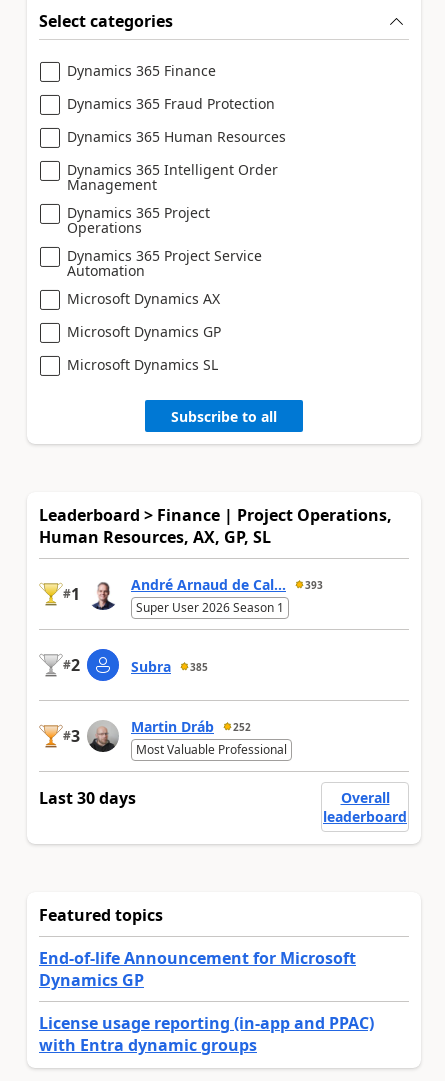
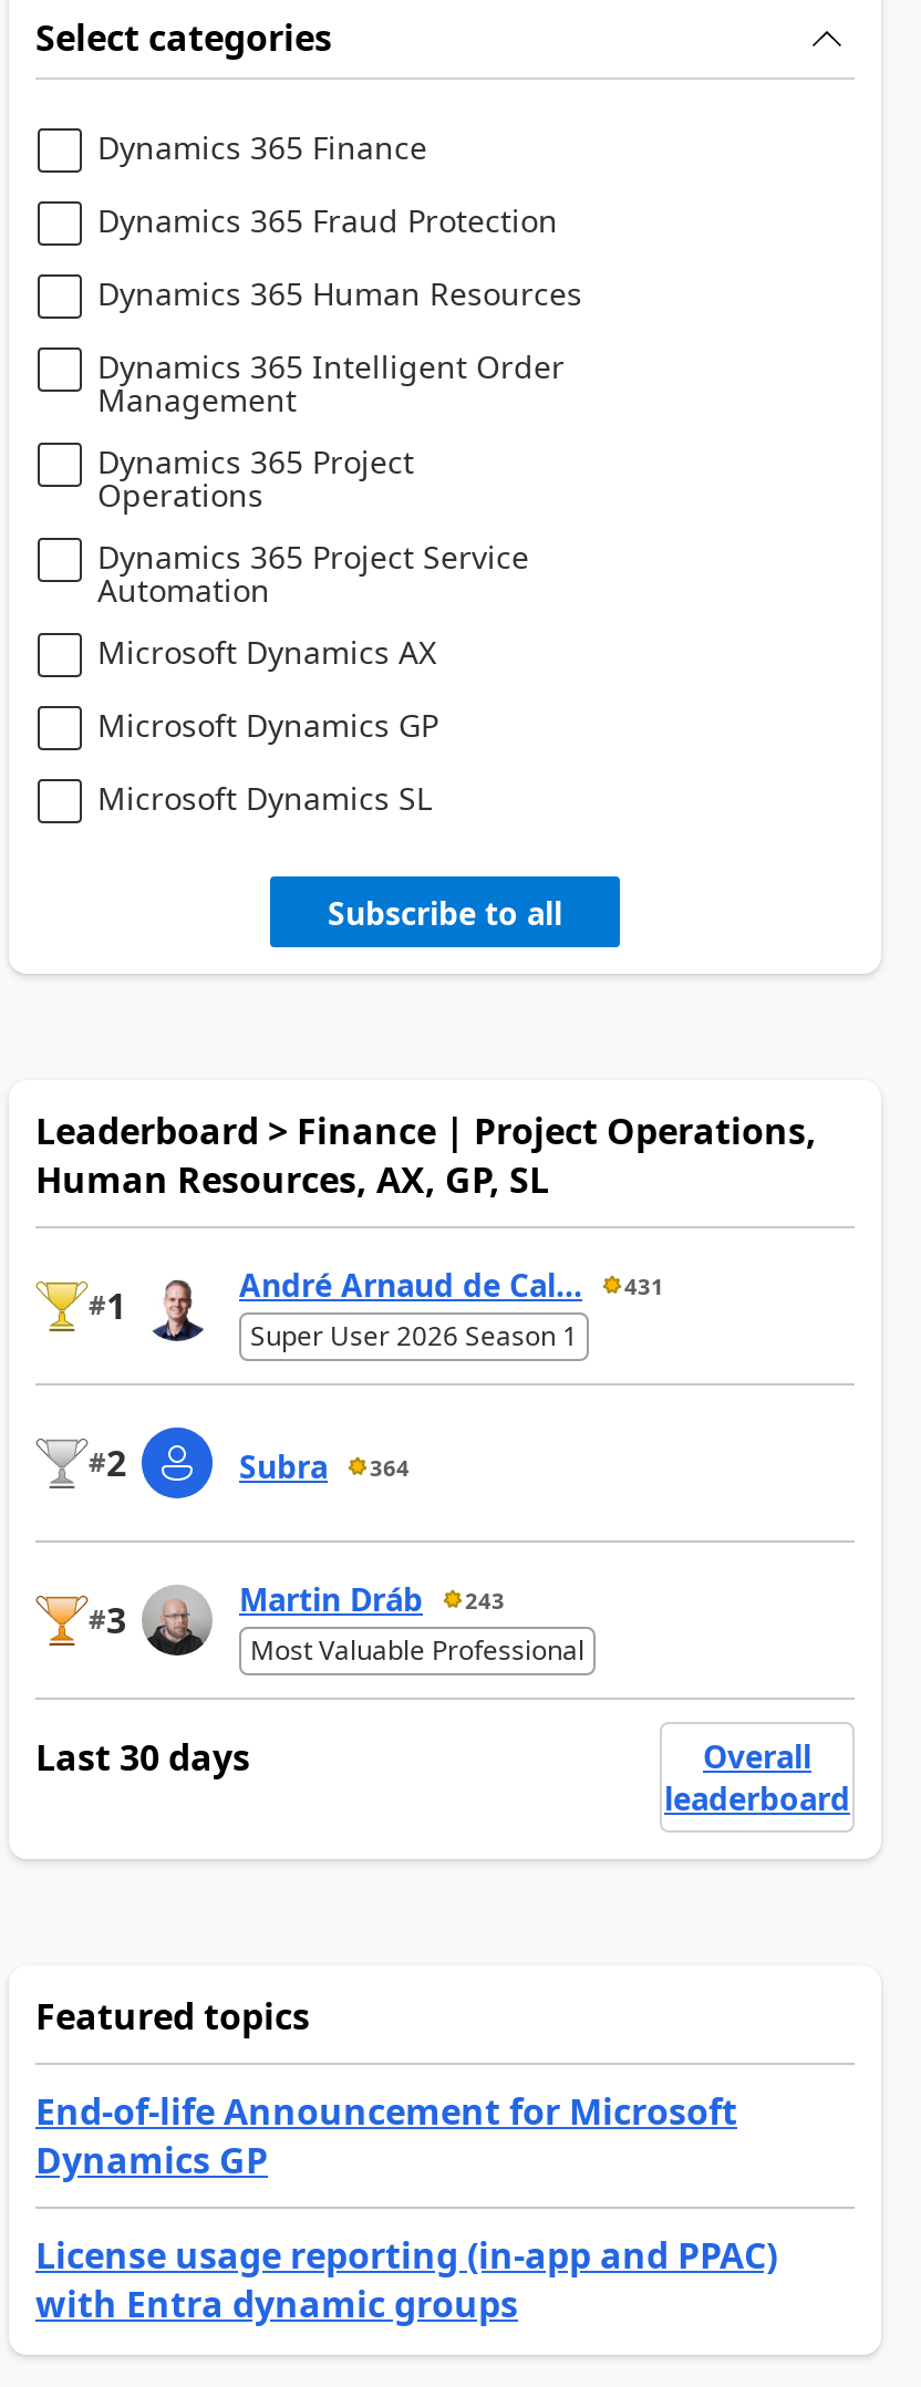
- André Arnaud de Cal... 393
+ André Arnaud de Cal... 431

- Subra 385
+ Subra 364

- Martin Dráb 252
+ Martin Dráb 243
